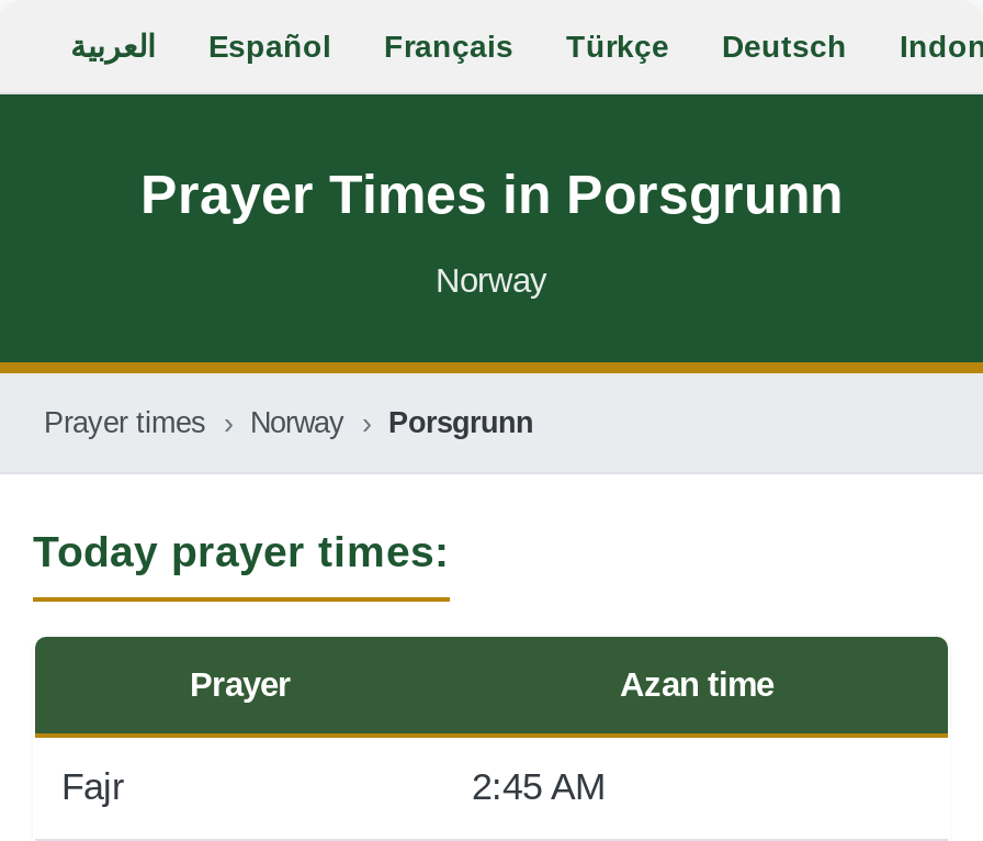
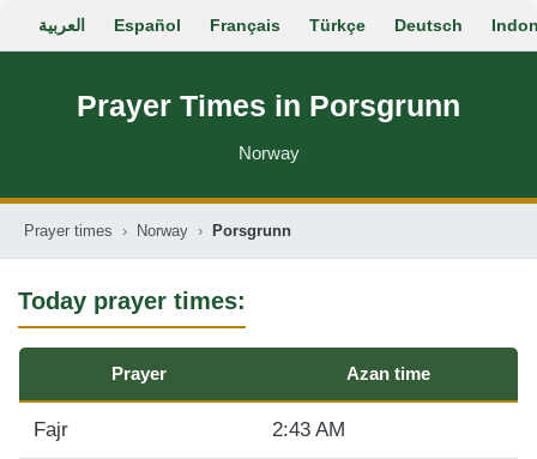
- 2:45 AM
+ 2:43 AM
